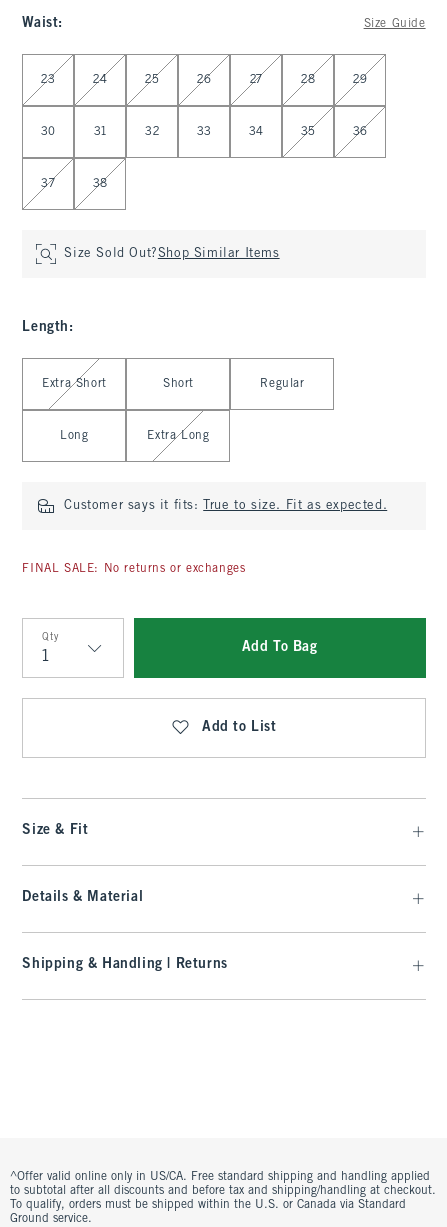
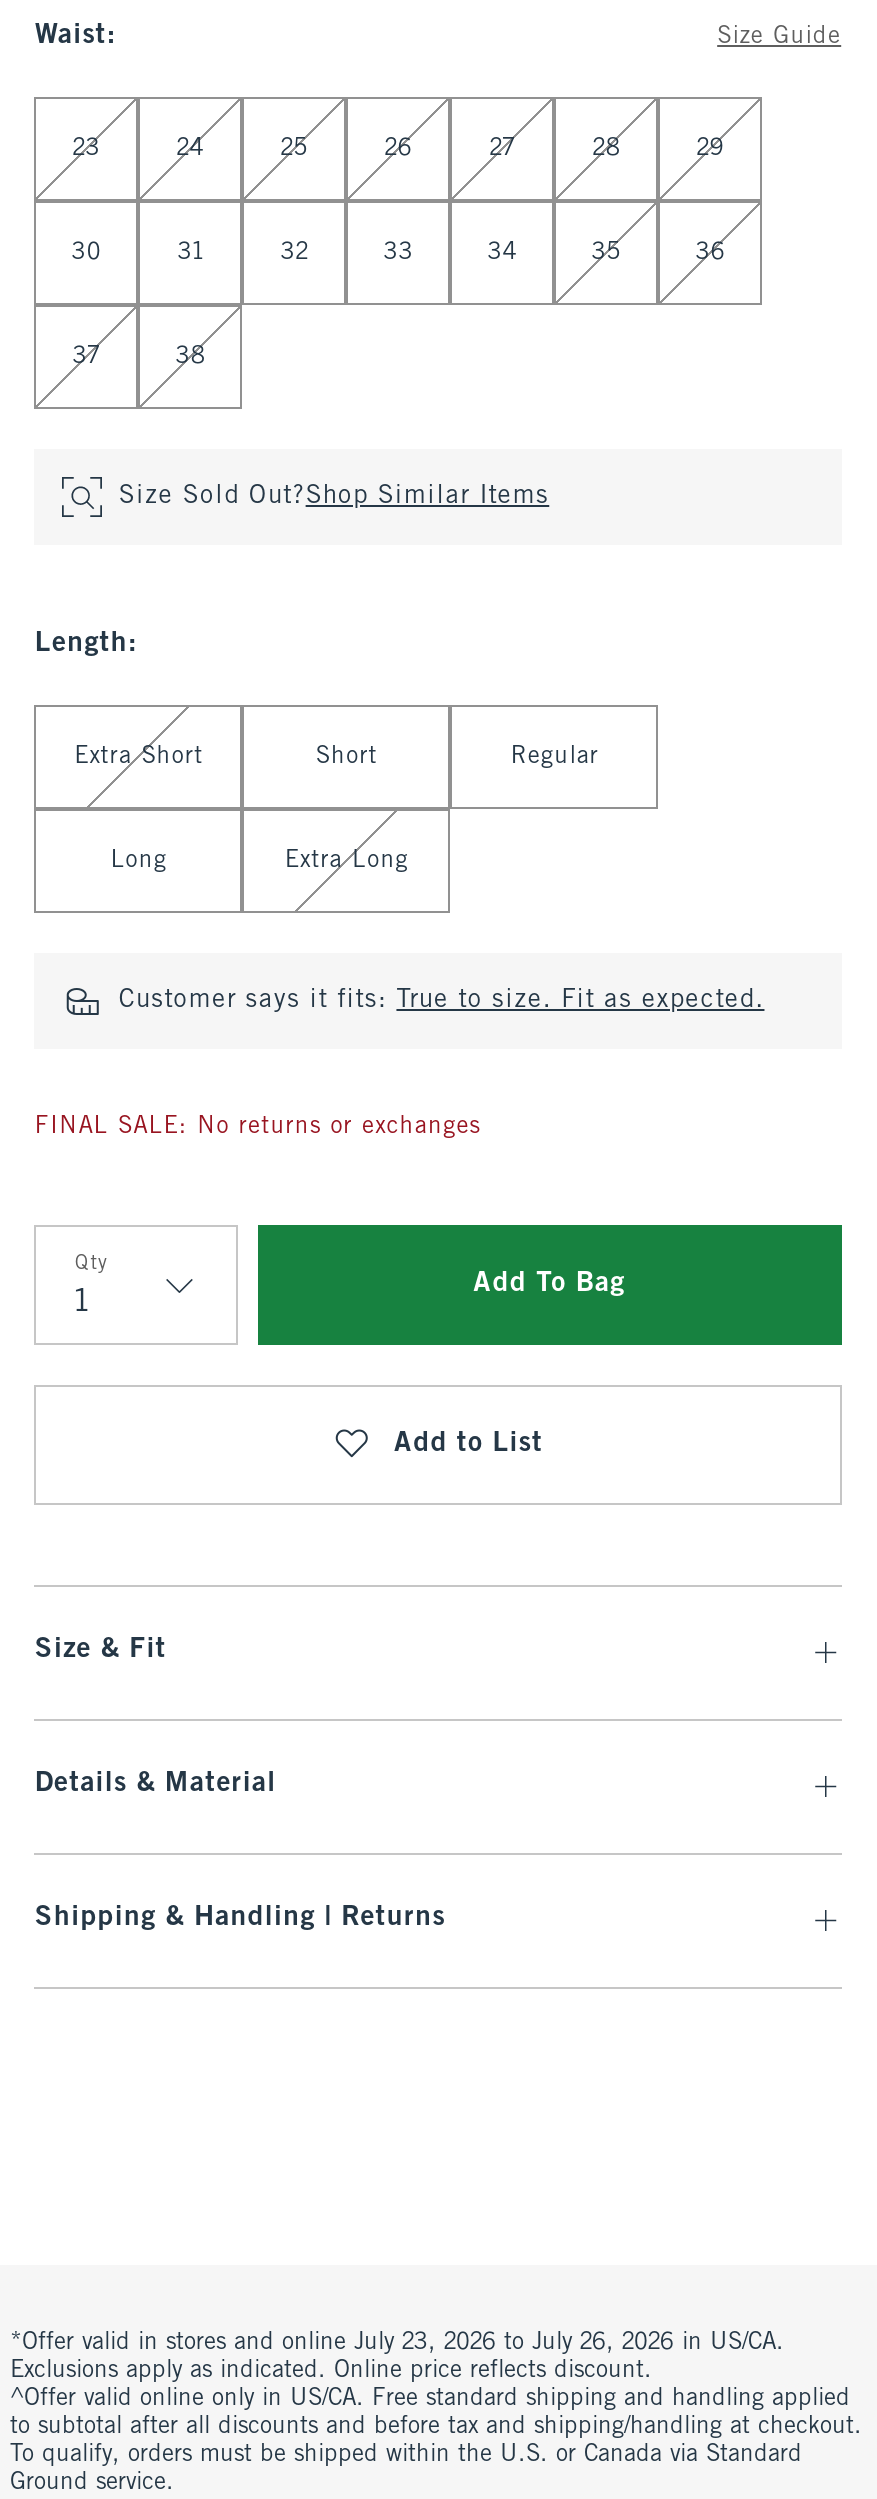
+ *Offer valid in stores and online July 23, 2026 to July 26, 2026 in US/CA.
+ Exclusions apply as indicated. Online price reflects discount.
